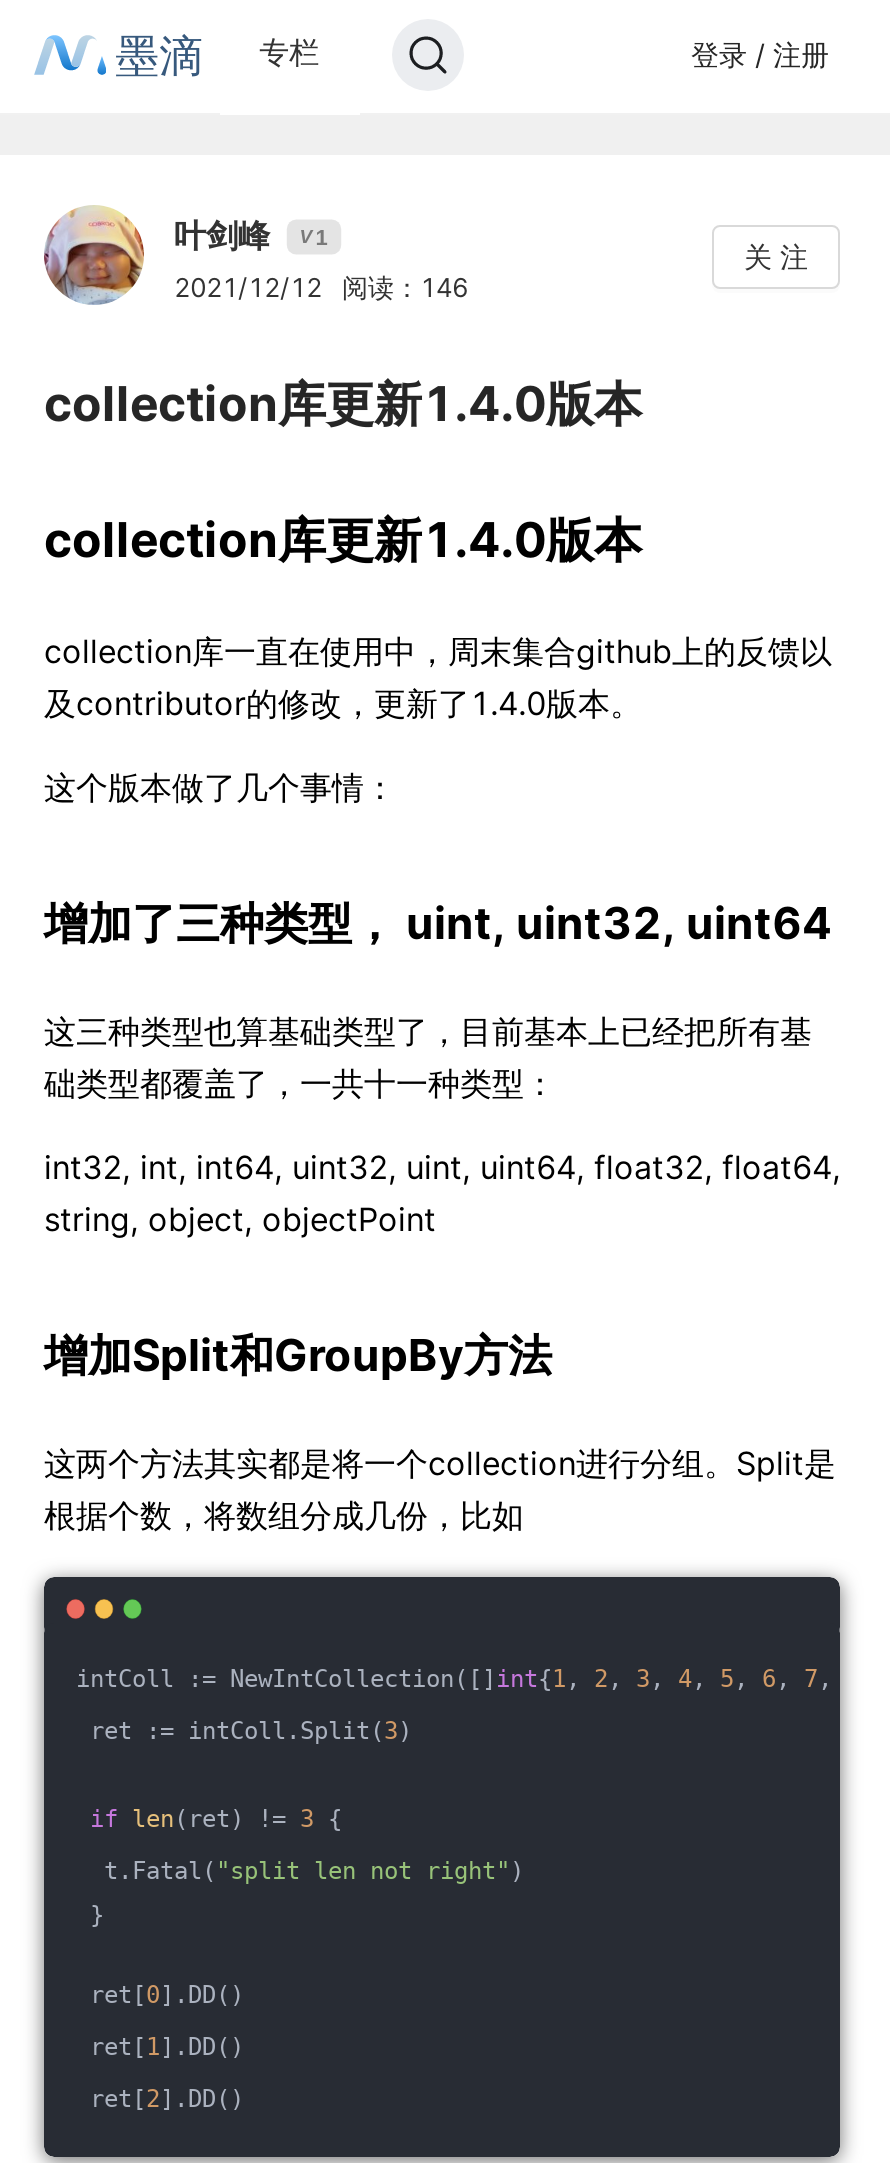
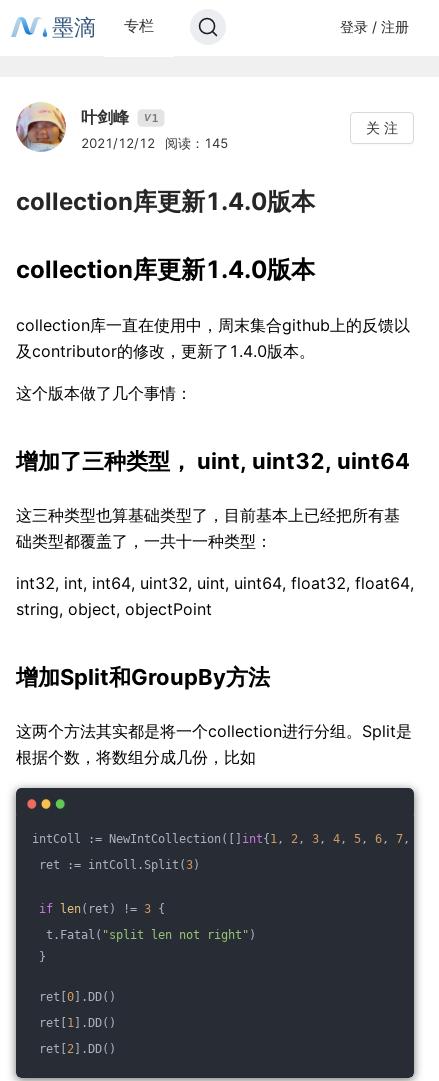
- 2021/12/12 阅读：146
+ 2021/12/12 阅读：145
